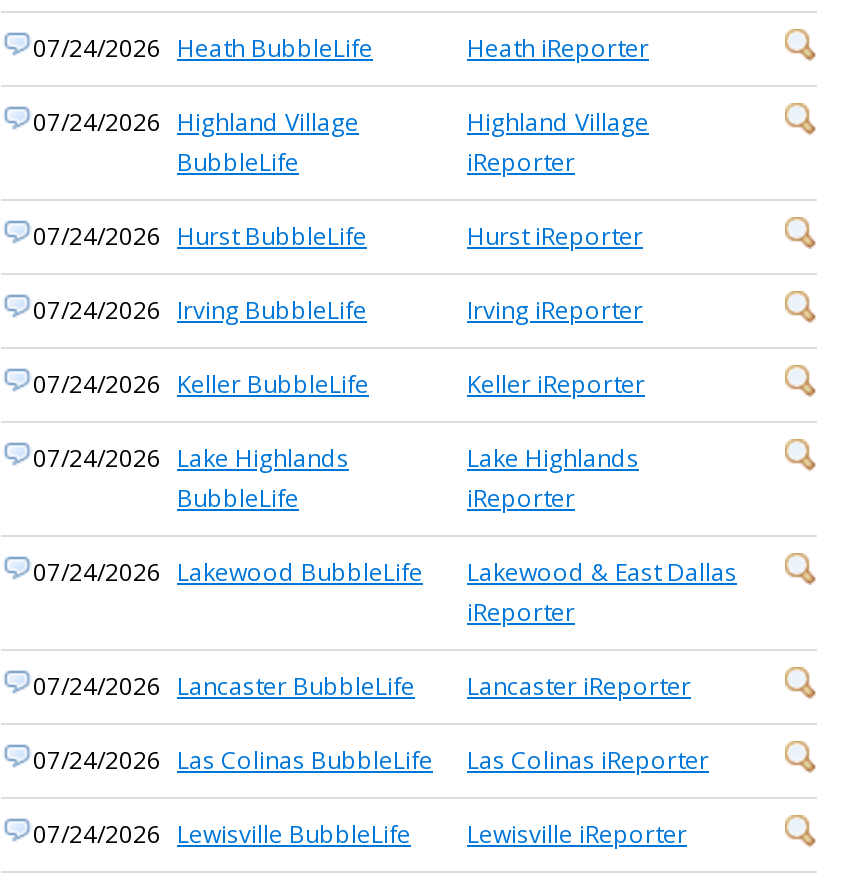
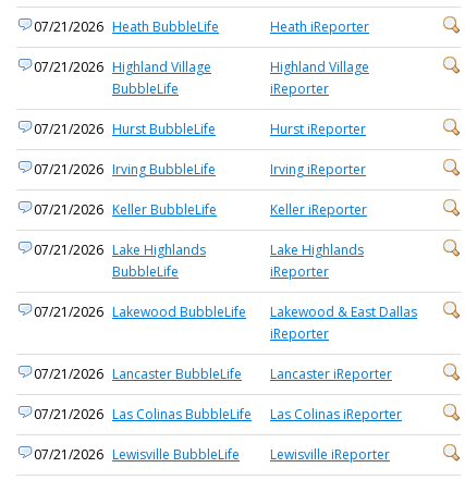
- 07/24/2026 Heath BubbleLife
+ 07/21/2026 Heath BubbleLife

- 07/24/2026 Highland Village
+ 07/21/2026 Highland Village

- 07/24/2026 Hurst BubbleLife
+ 07/21/2026 Hurst BubbleLife

- 07/24/2026 Irving BubbleLife
+ 07/21/2026 Irving BubbleLife

- 07/24/2026 Keller BubbleLife
+ 07/21/2026 Keller BubbleLife

- 07/24/2026 Lake Highlands
+ 07/21/2026 Lake Highlands

- 07/24/2026 Lakewood BubbleLife
+ 07/21/2026 Lakewood BubbleLife

- 07/24/2026 Lancaster BubbleLife
+ 07/21/2026 Lancaster BubbleLife

- 07/24/2026 Las Colinas BubbleLife
+ 07/21/2026 Las Colinas BubbleLife

- 07/24/2026 Lewisville BubbleLife
+ 07/21/2026 Lewisville BubbleLife
